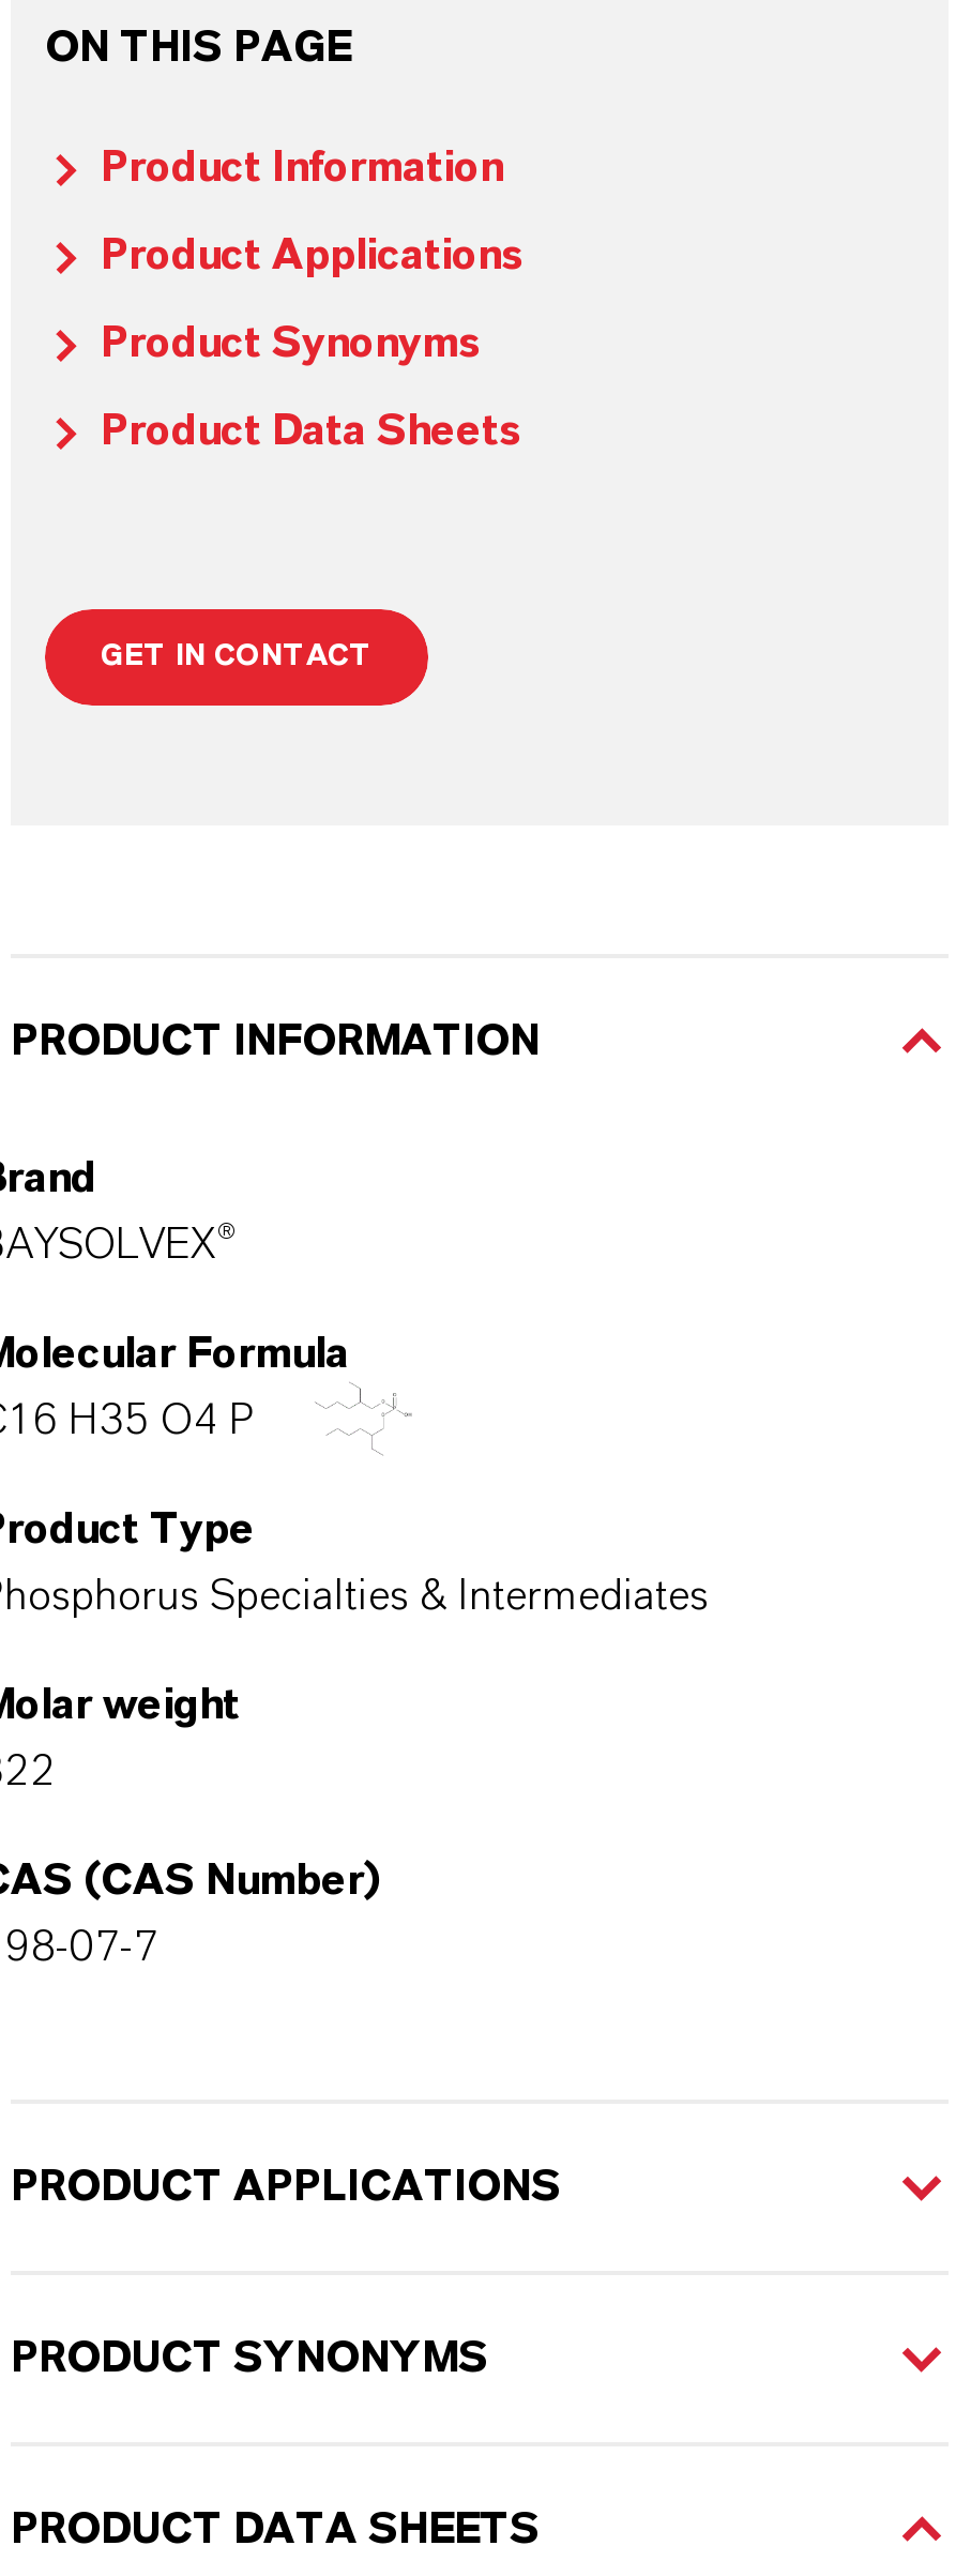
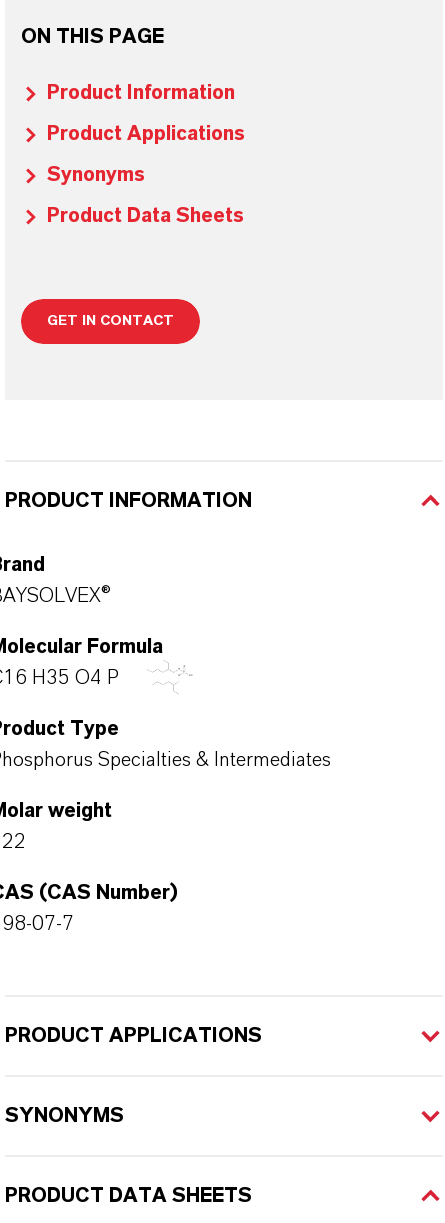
- Product Synonyms
+ Synonyms

- PRODUCT SYNONYMS
+ SYNONYMS
